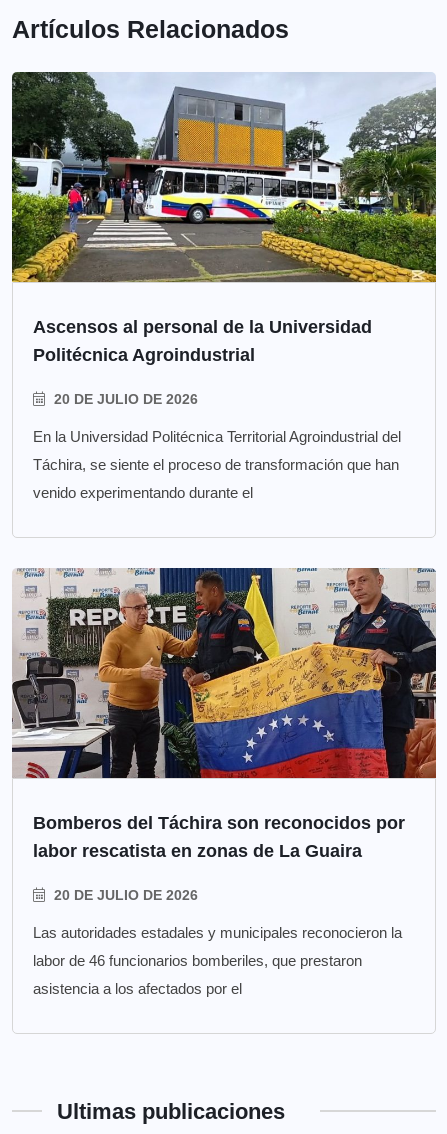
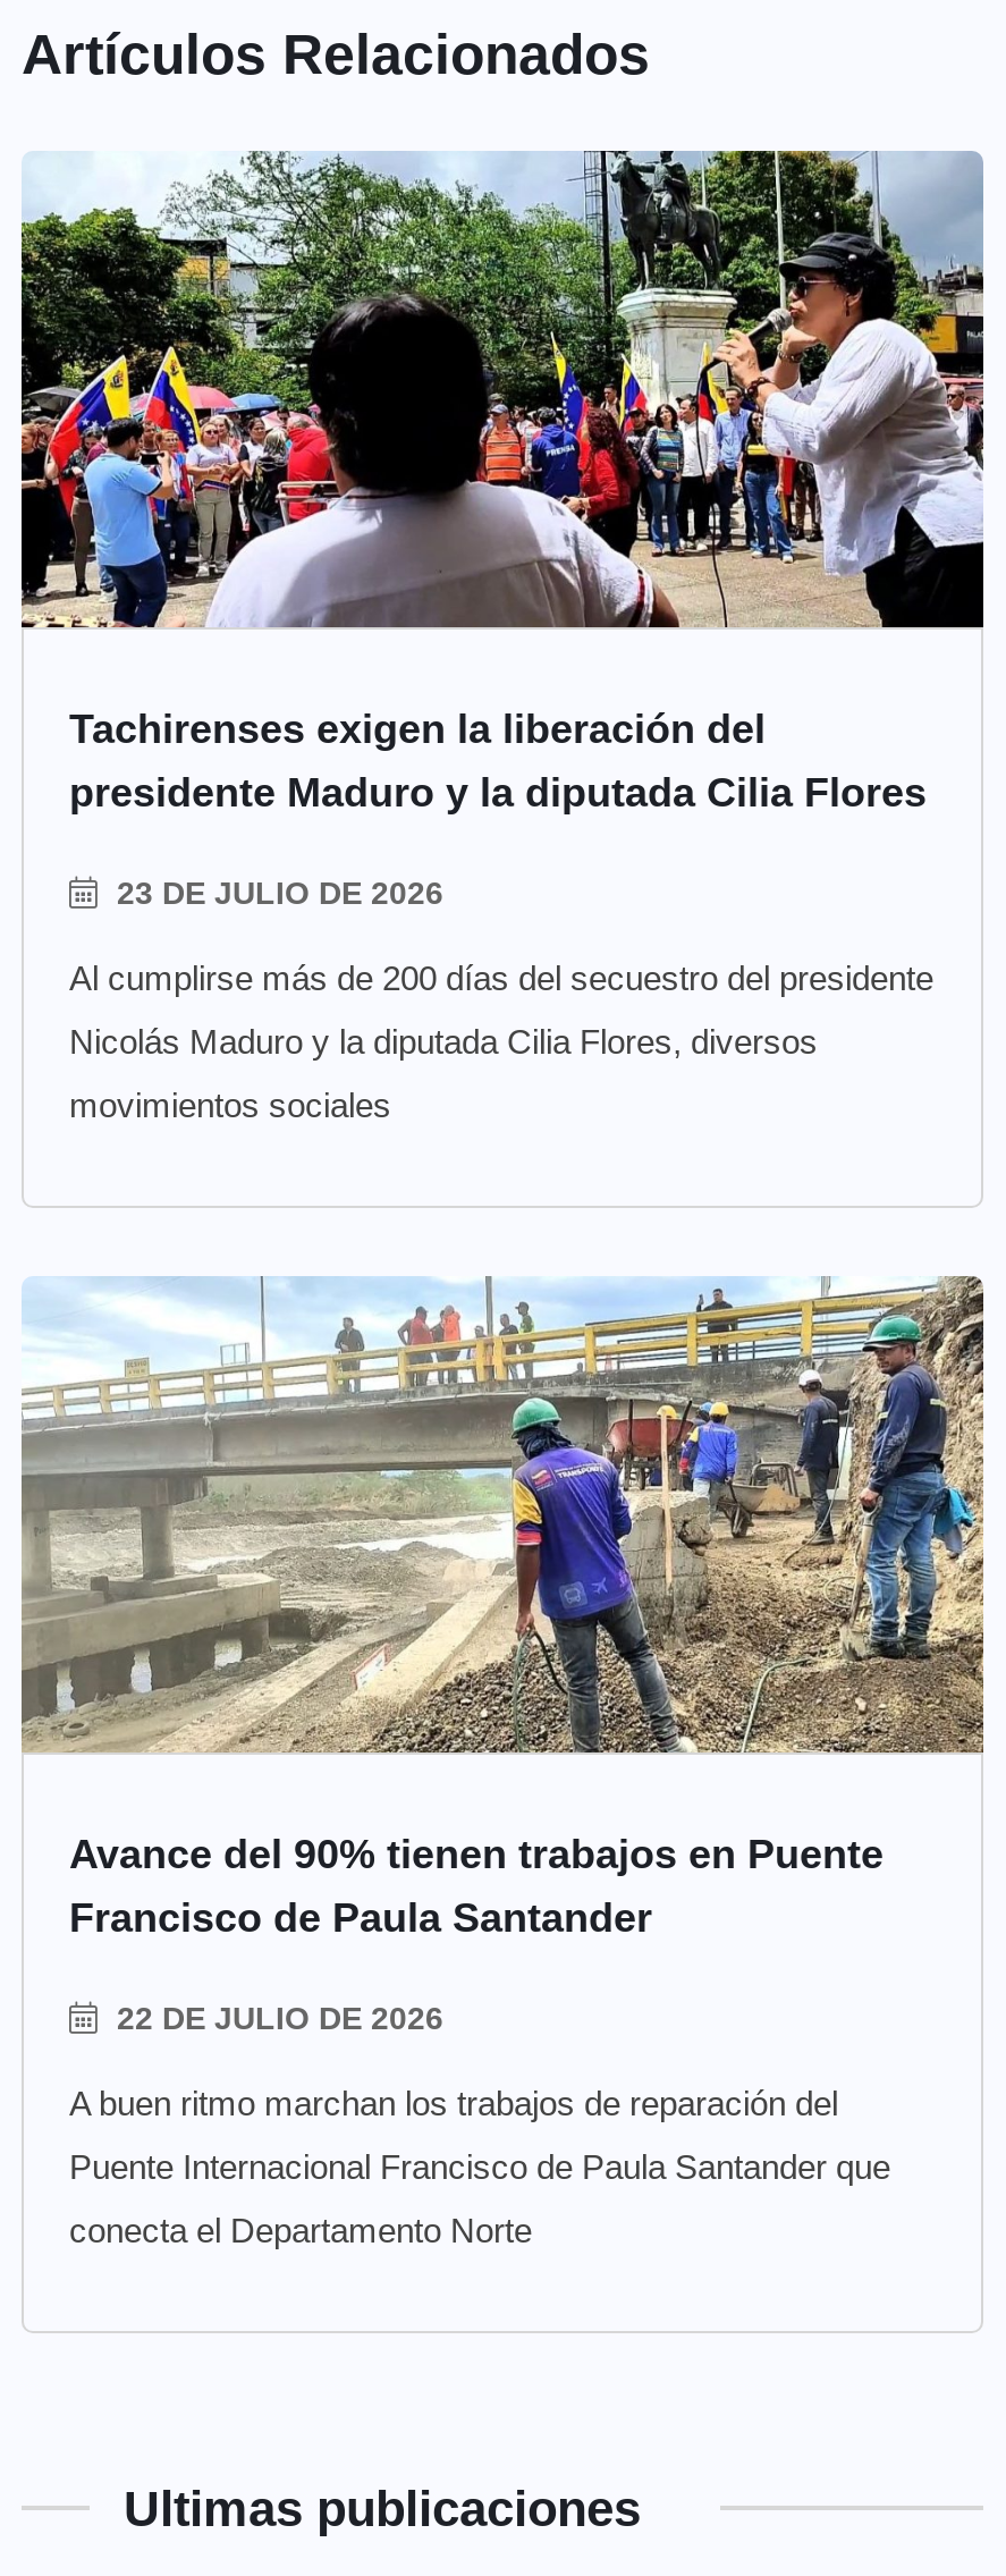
- [image]
- Ascensos al personal de la Universidad
- Politécnica Agroindustrial
+ [image]
+ Tachirenses exigen la liberación del
+ presidente Maduro y la diputada Cilia Flores

- 20 DE JULIO DE 2026
+ 23 DE JULIO DE 2026

- En la Universidad Politécnica Territorial Agroindustrial del
+ Al cumplirse más de 200 días del secuestro del presidente

- Táchira, se siente el proceso de transformación que han
+ Nicolás Maduro y la diputada Cilia Flores, diversos

- venido experimentando durante el
+ movimientos sociales

- [image]
- Bomberos del Táchira son reconocidos por
- labor rescatista en zonas de La Guaira
+ [image]
+ Avance del 90% tienen trabajos en Puente
+ Francisco de Paula Santander

- 20 DE JULIO DE 2026
+ 22 DE JULIO DE 2026

- Las autoridades estadales y municipales reconocieron la
+ A buen ritmo marchan los trabajos de reparación del

- labor de 46 funcionarios bomberiles, que prestaron
+ Puente Internacional Francisco de Paula Santander que

- asistencia a los afectados por el
+ conecta el Departamento Norte
